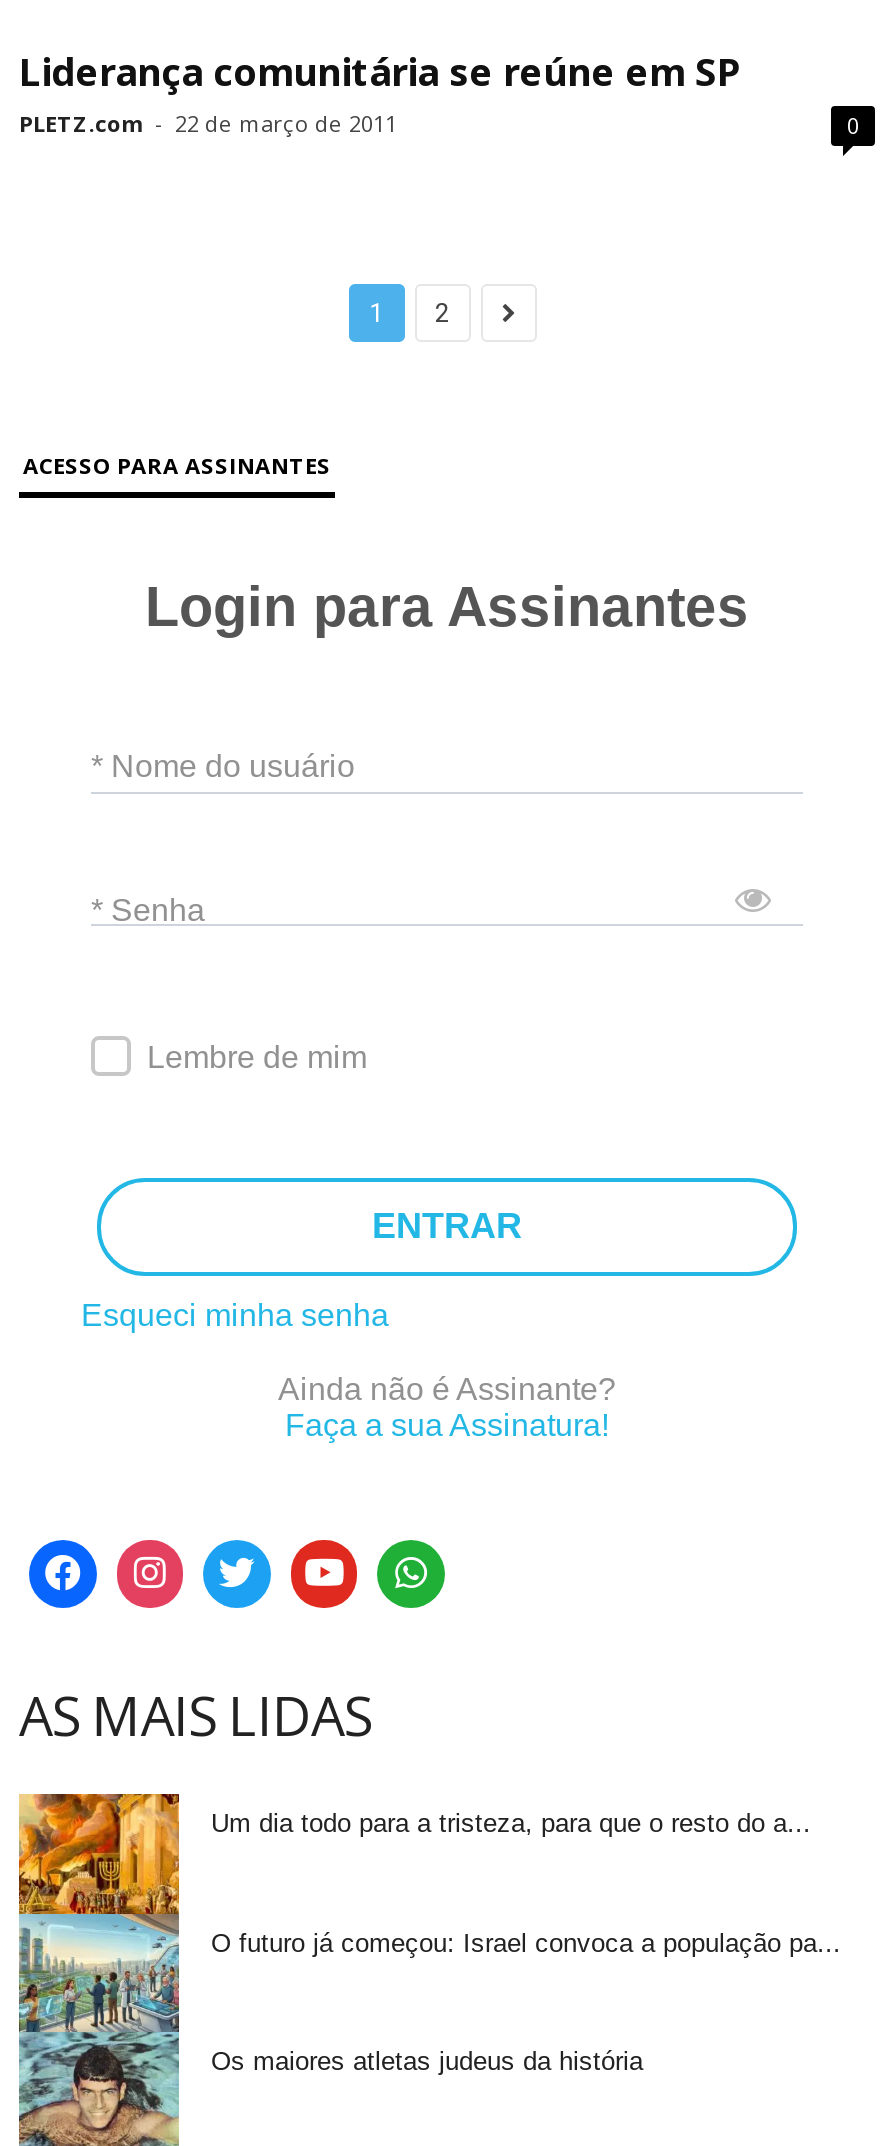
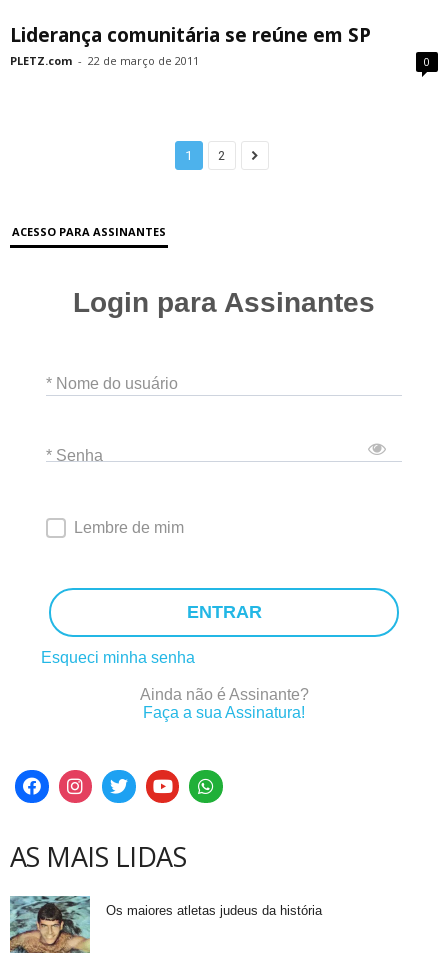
- [image]
- Um dia todo para a tristeza, para que o resto do a...

- O futuro já começou: Israel convoca a população pa...
